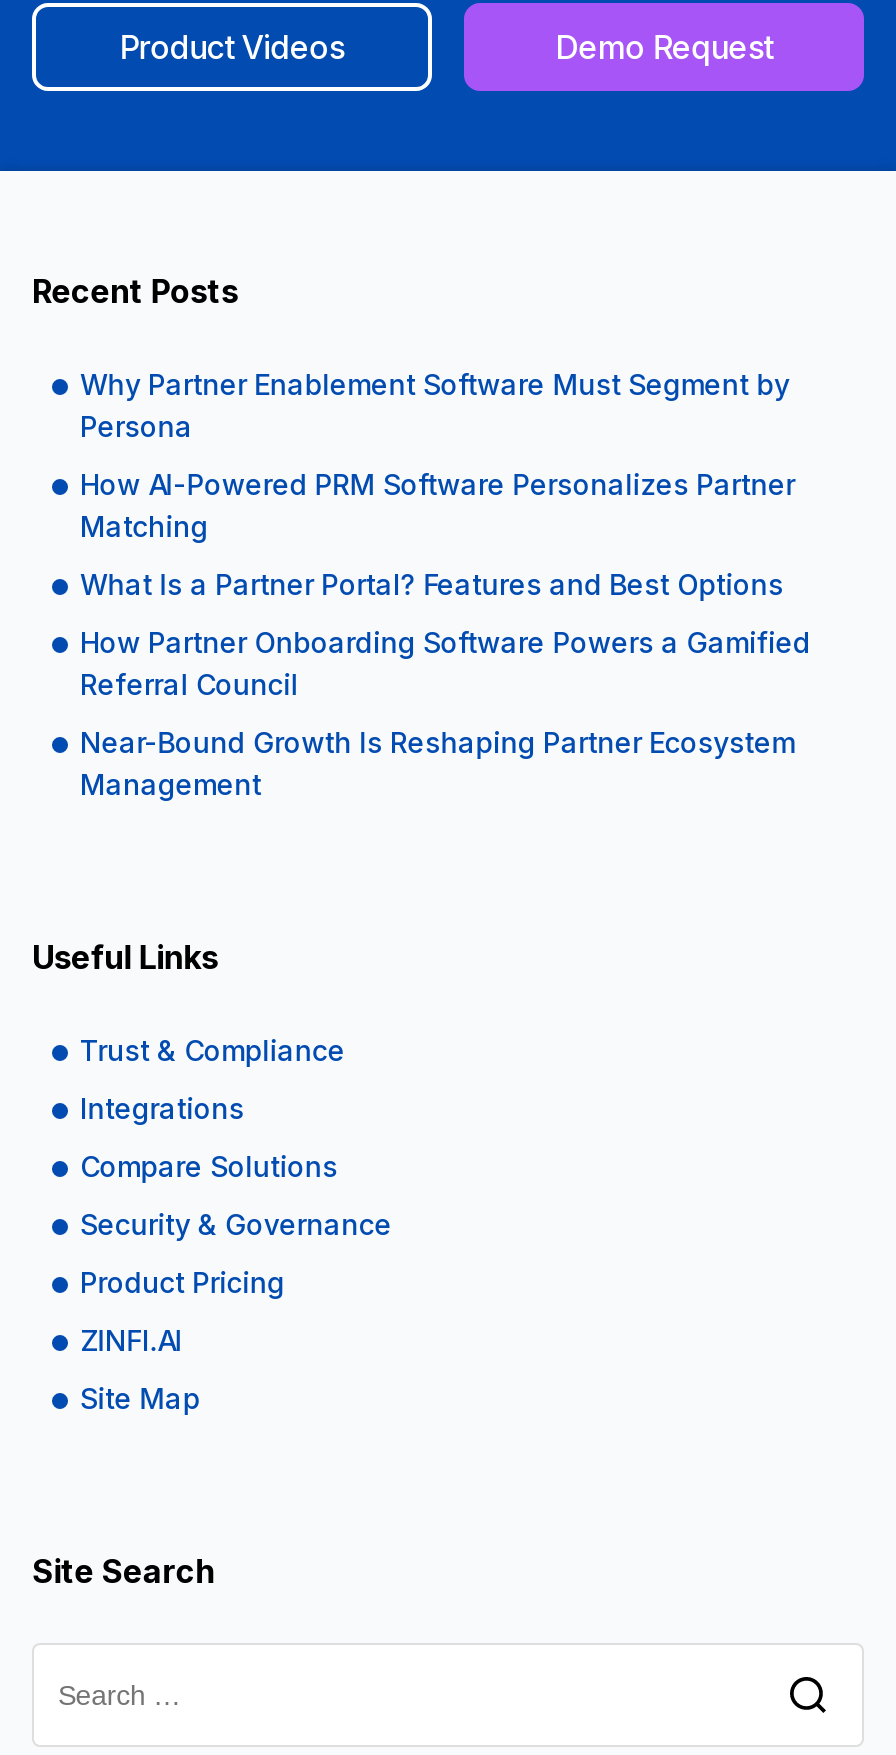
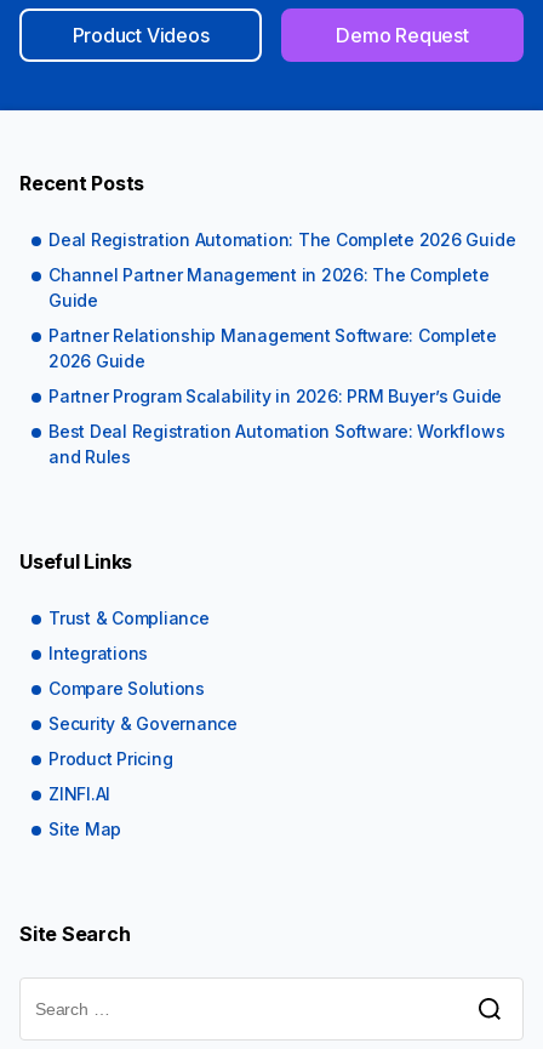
- Why Partner Enablement Software Must Segment by
- Persona
+ Deal Registration Automation: The Complete 2026 Guide

- How AI-Powered PRM Software Personalizes Partner
- Matching
+ Channel Partner Management in 2026: The Complete
+ Guide

- What Is a Partner Portal? Features and Best Options
+ Partner Relationship Management Software: Complete
+ 2026 Guide

- How Partner Onboarding Software Powers a Gamified
- Referral Council
+ Partner Program Scalability in 2026: PRM Buyer’s Guide

- Near-Bound Growth Is Reshaping Partner Ecosystem
- Management
+ Best Deal Registration Automation Software: Workflows
+ and Rules
